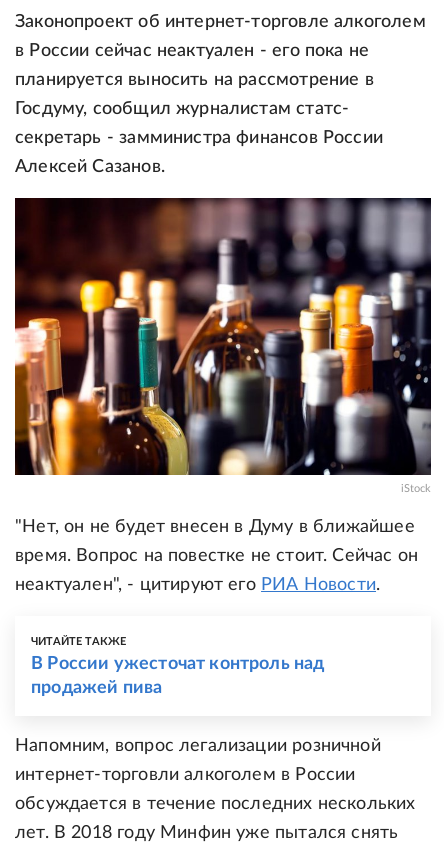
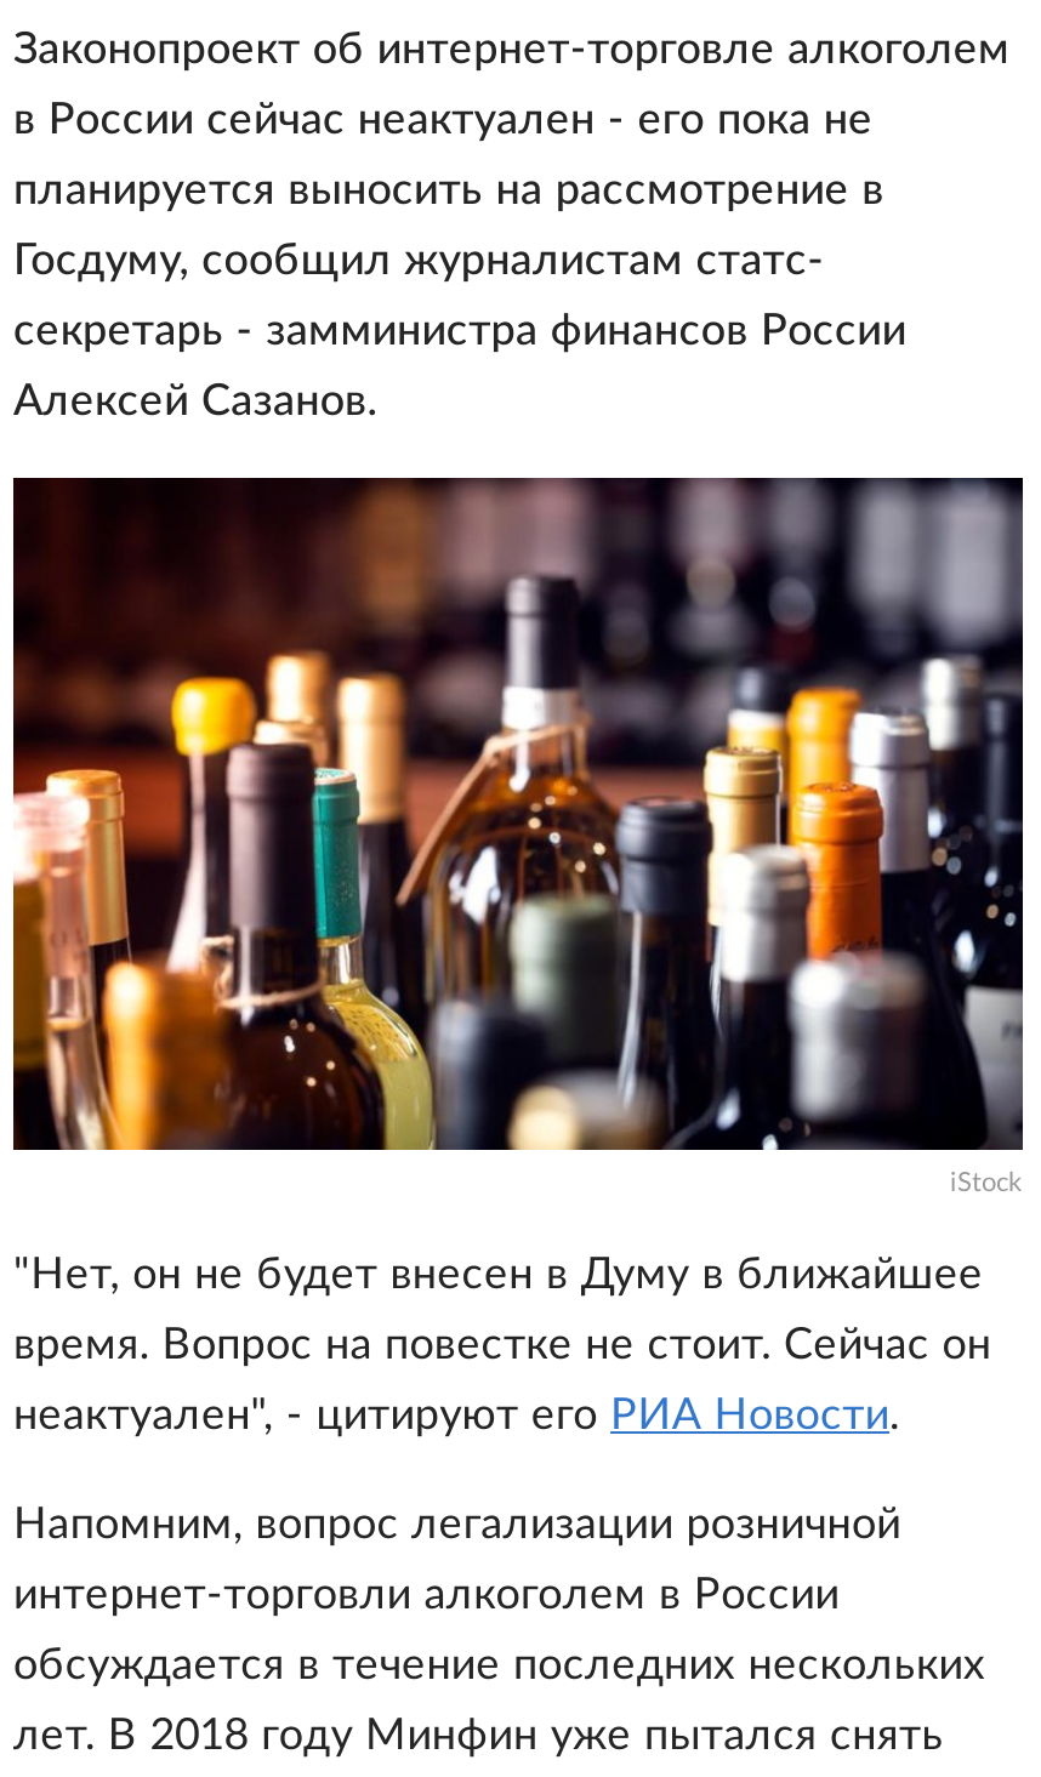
- ЧИТАЙТЕ ТАКЖЕ
- В России ужесточат контроль над
- продажей пива
